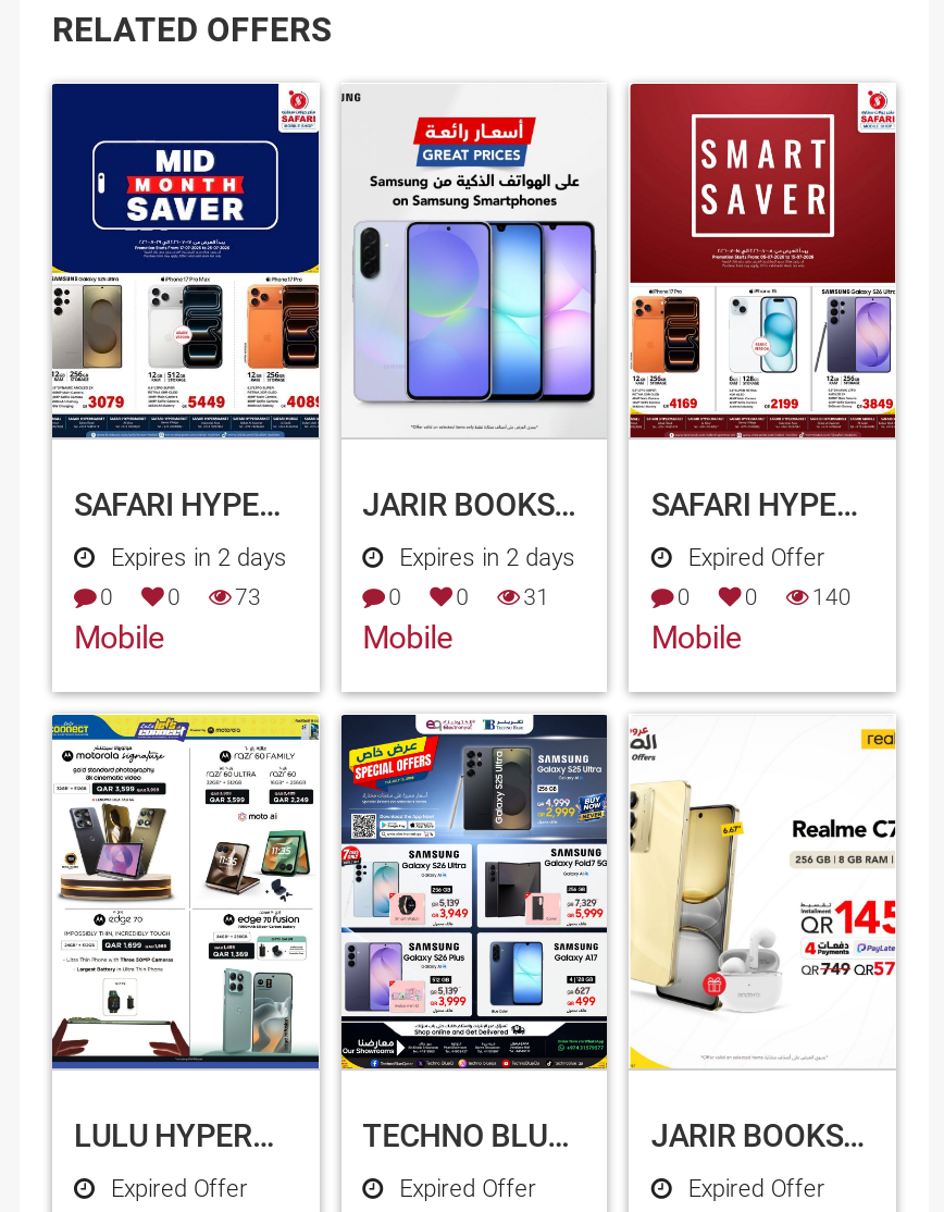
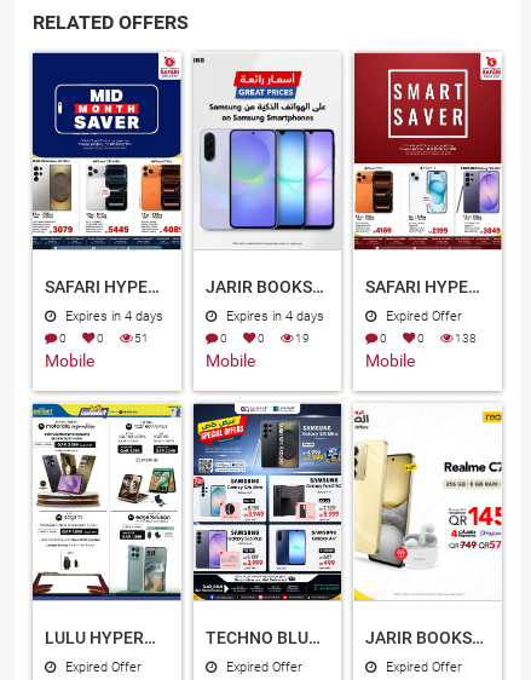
- Expires in 2 days
+ Expires in 4 days

- Expires in 2 days
+ Expires in 4 days

- 0 0 73
+ 0 0 51

- 0 0 31
+ 0 0 19

- 0 0 140
+ 0 0 138
